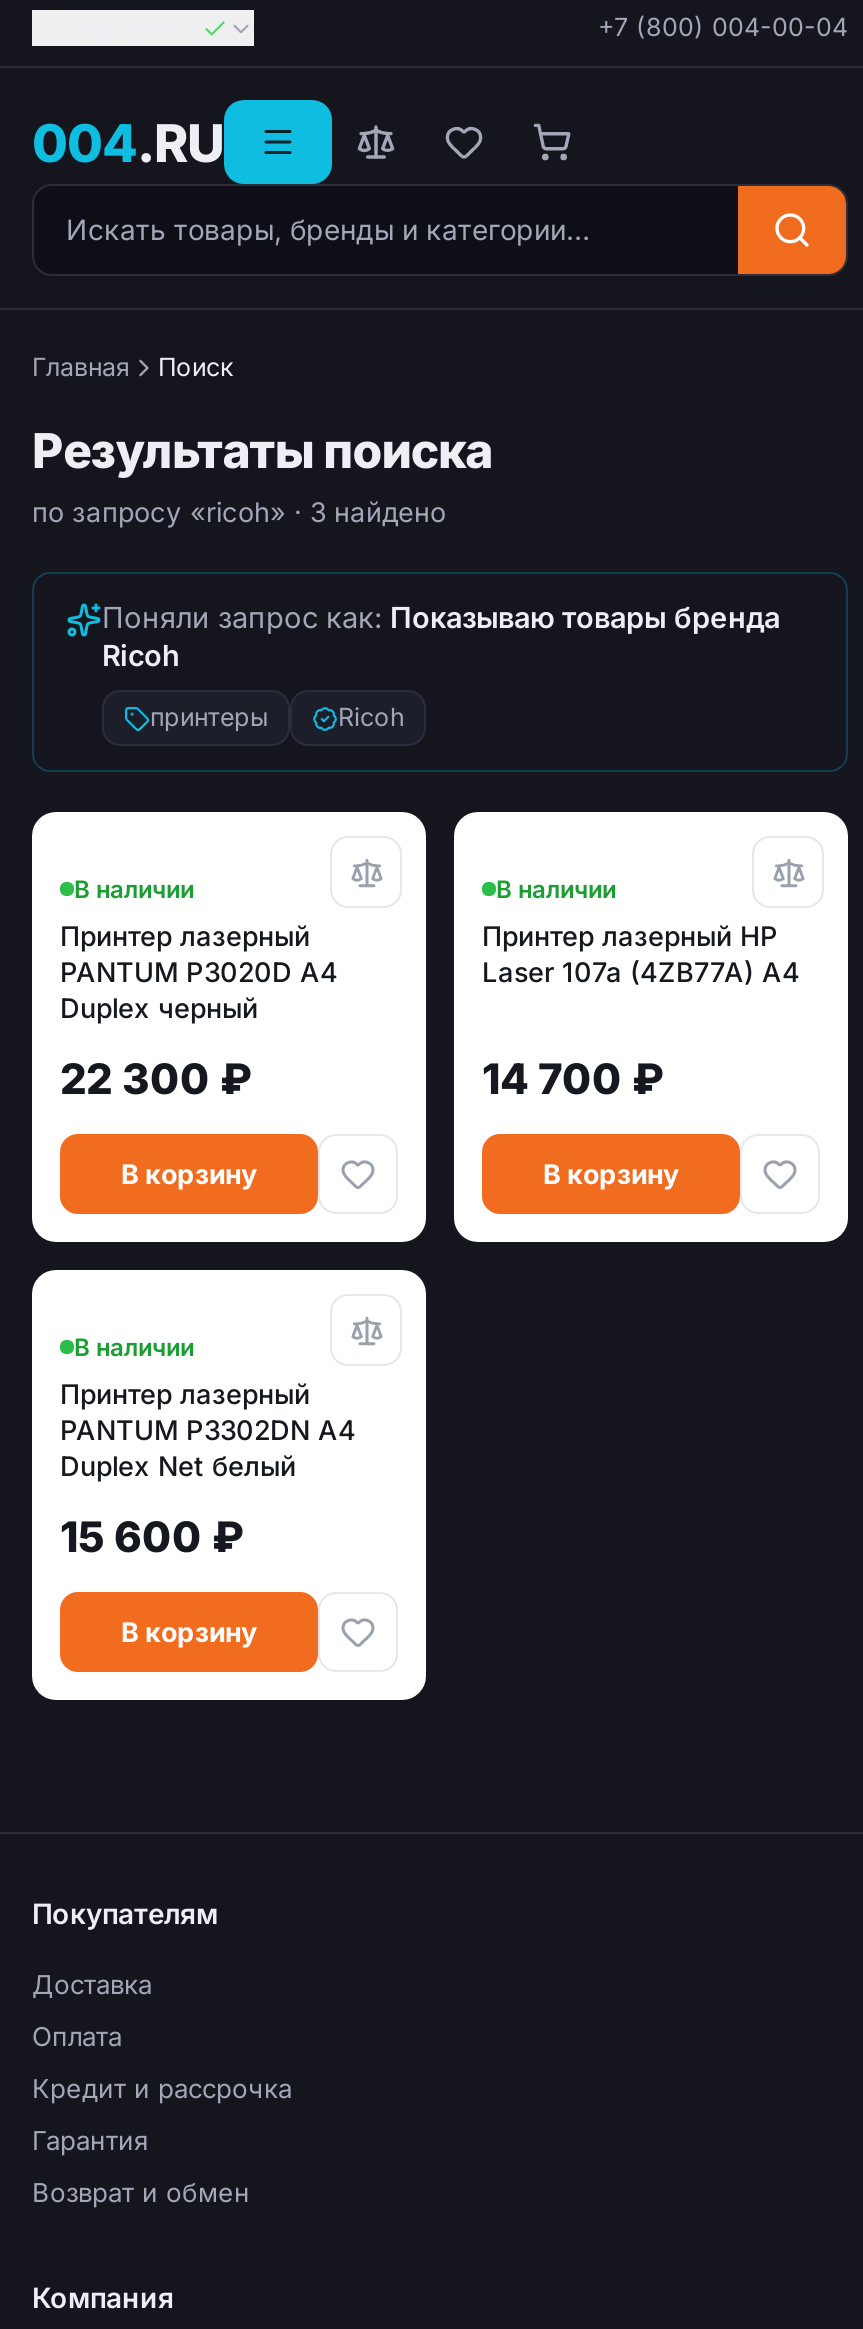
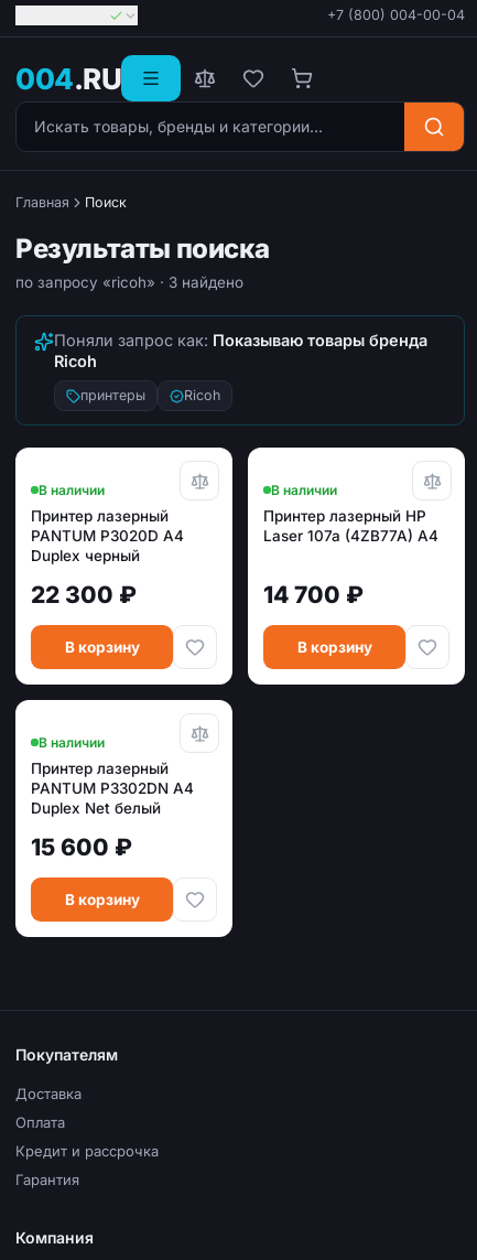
- Возврат и обмен
